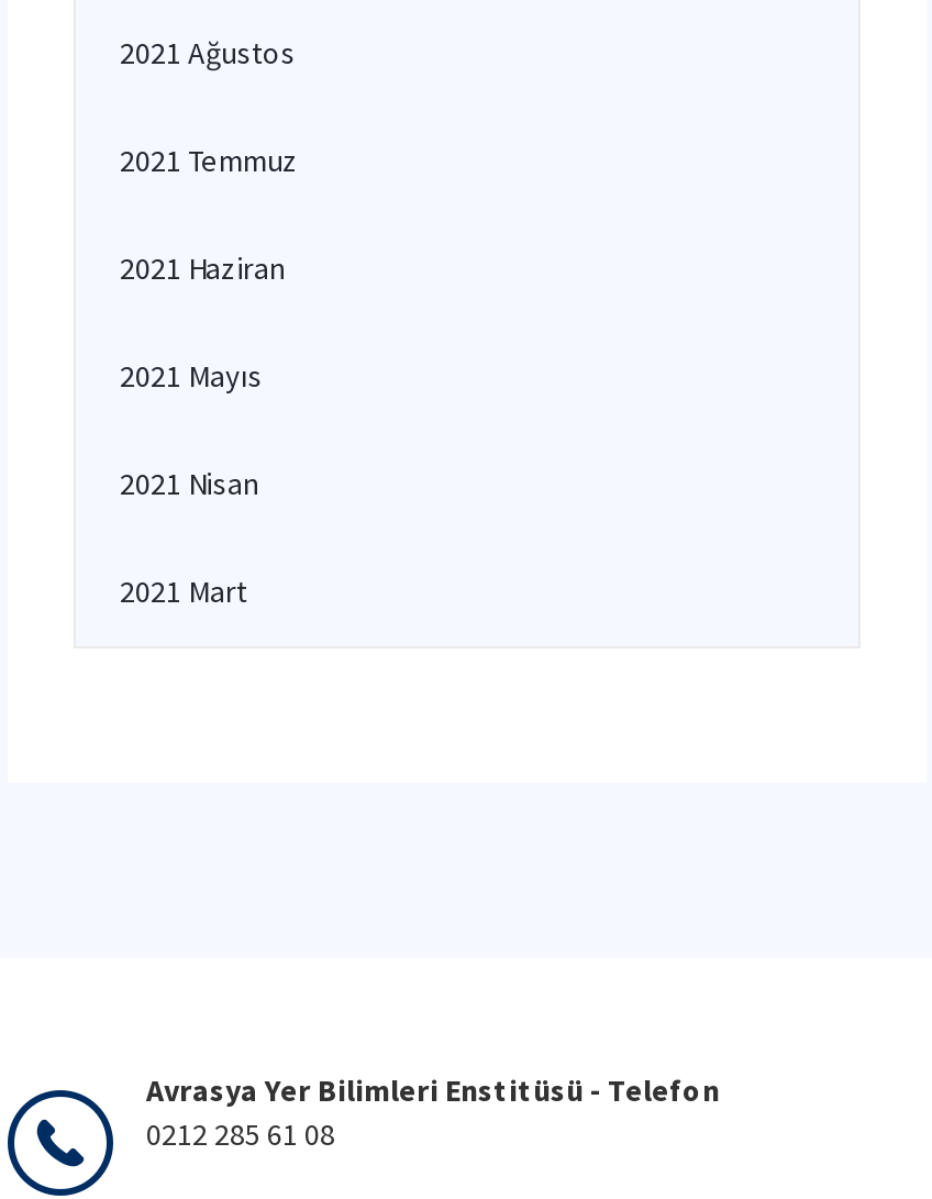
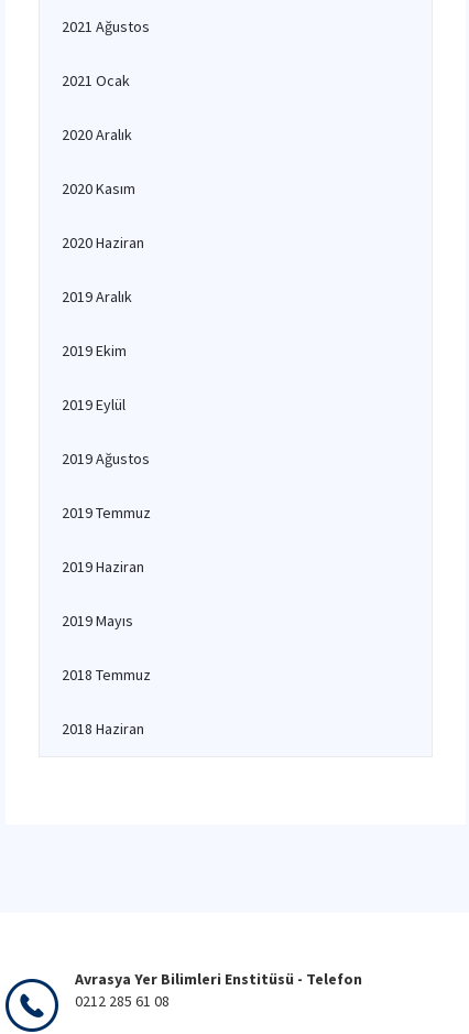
- 2021 Temmuz
- 2021 Haziran
- 2021 Mayıs
- 2021 Nisan
- 2021 Mart
+ 2021 Ocak
+ 2020 Aralık
+ 2020 Kasım
+ 2020 Haziran
+ 2019 Aralık
+ 2019 Ekim
+ 2019 Eylül
+ 2019 Ağustos
+ 2019 Temmuz
+ 2019 Haziran
+ 2019 Mayıs
+ 2018 Temmuz
+ 2018 Haziran
